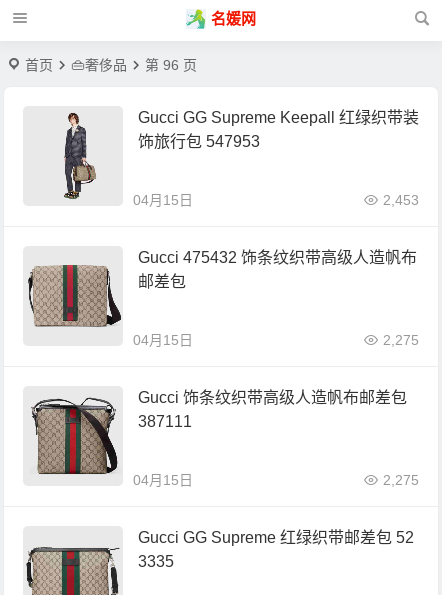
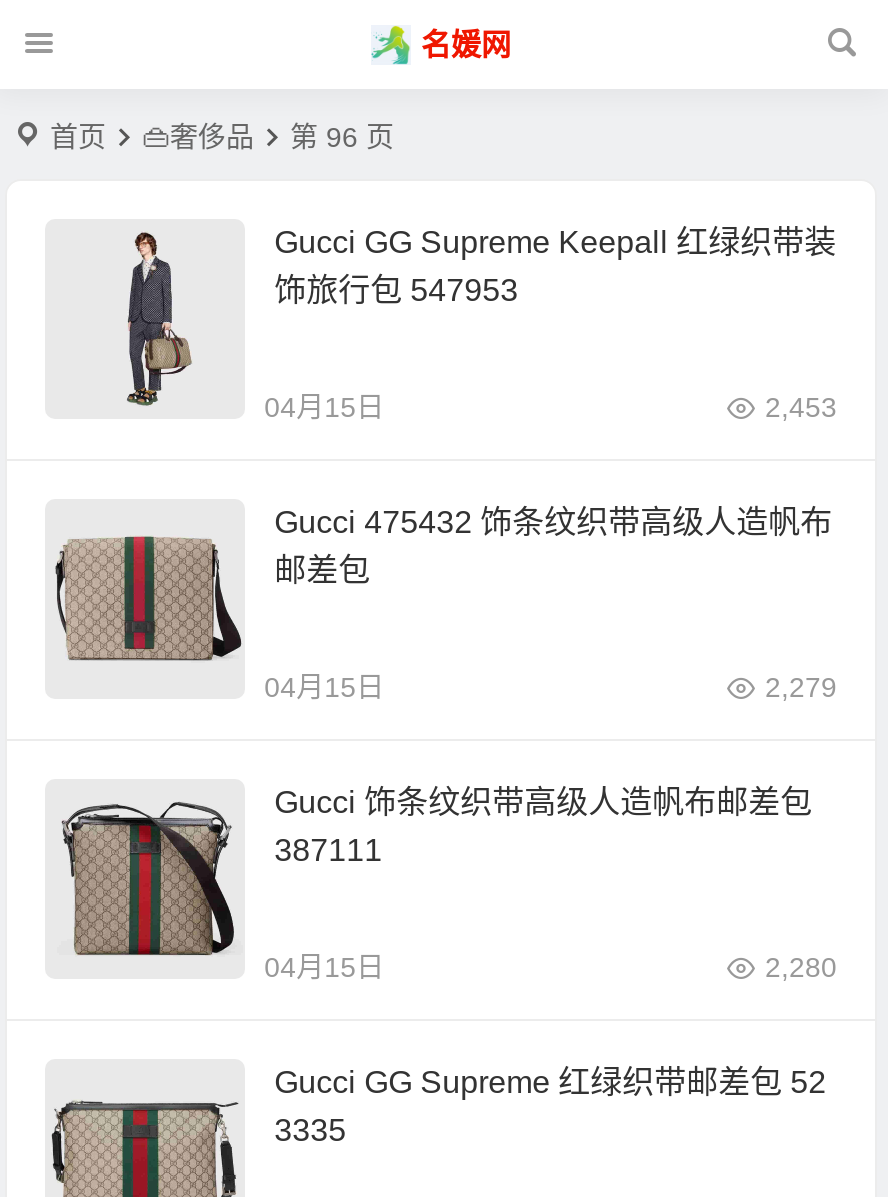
- 2,275
+ 2,279

- 2,275
+ 2,280
